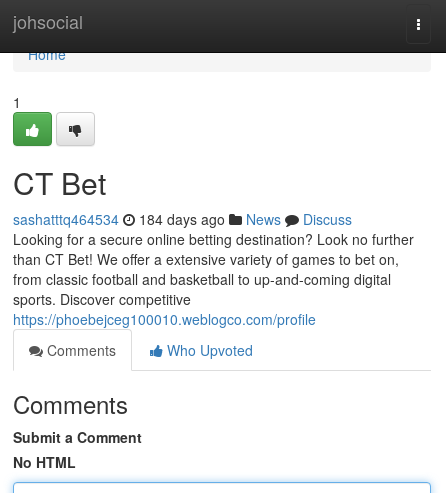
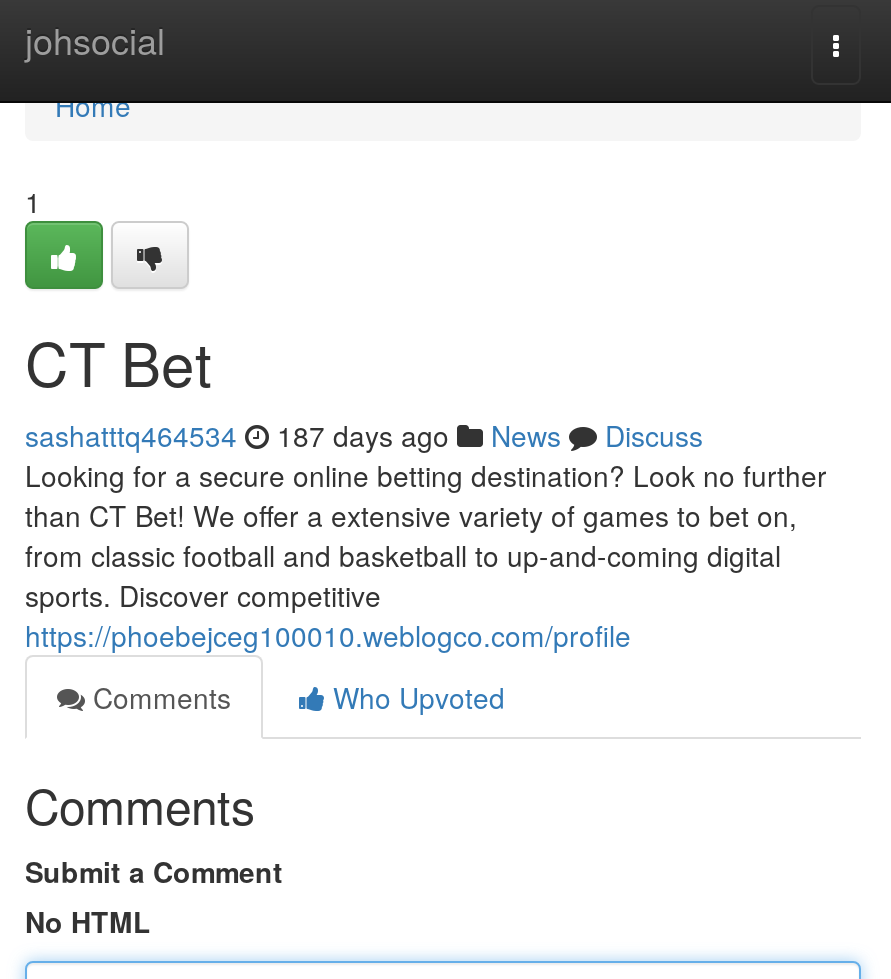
- sashatttq464534 184 days ago News Discuss
+ sashatttq464534 187 days ago News Discuss
